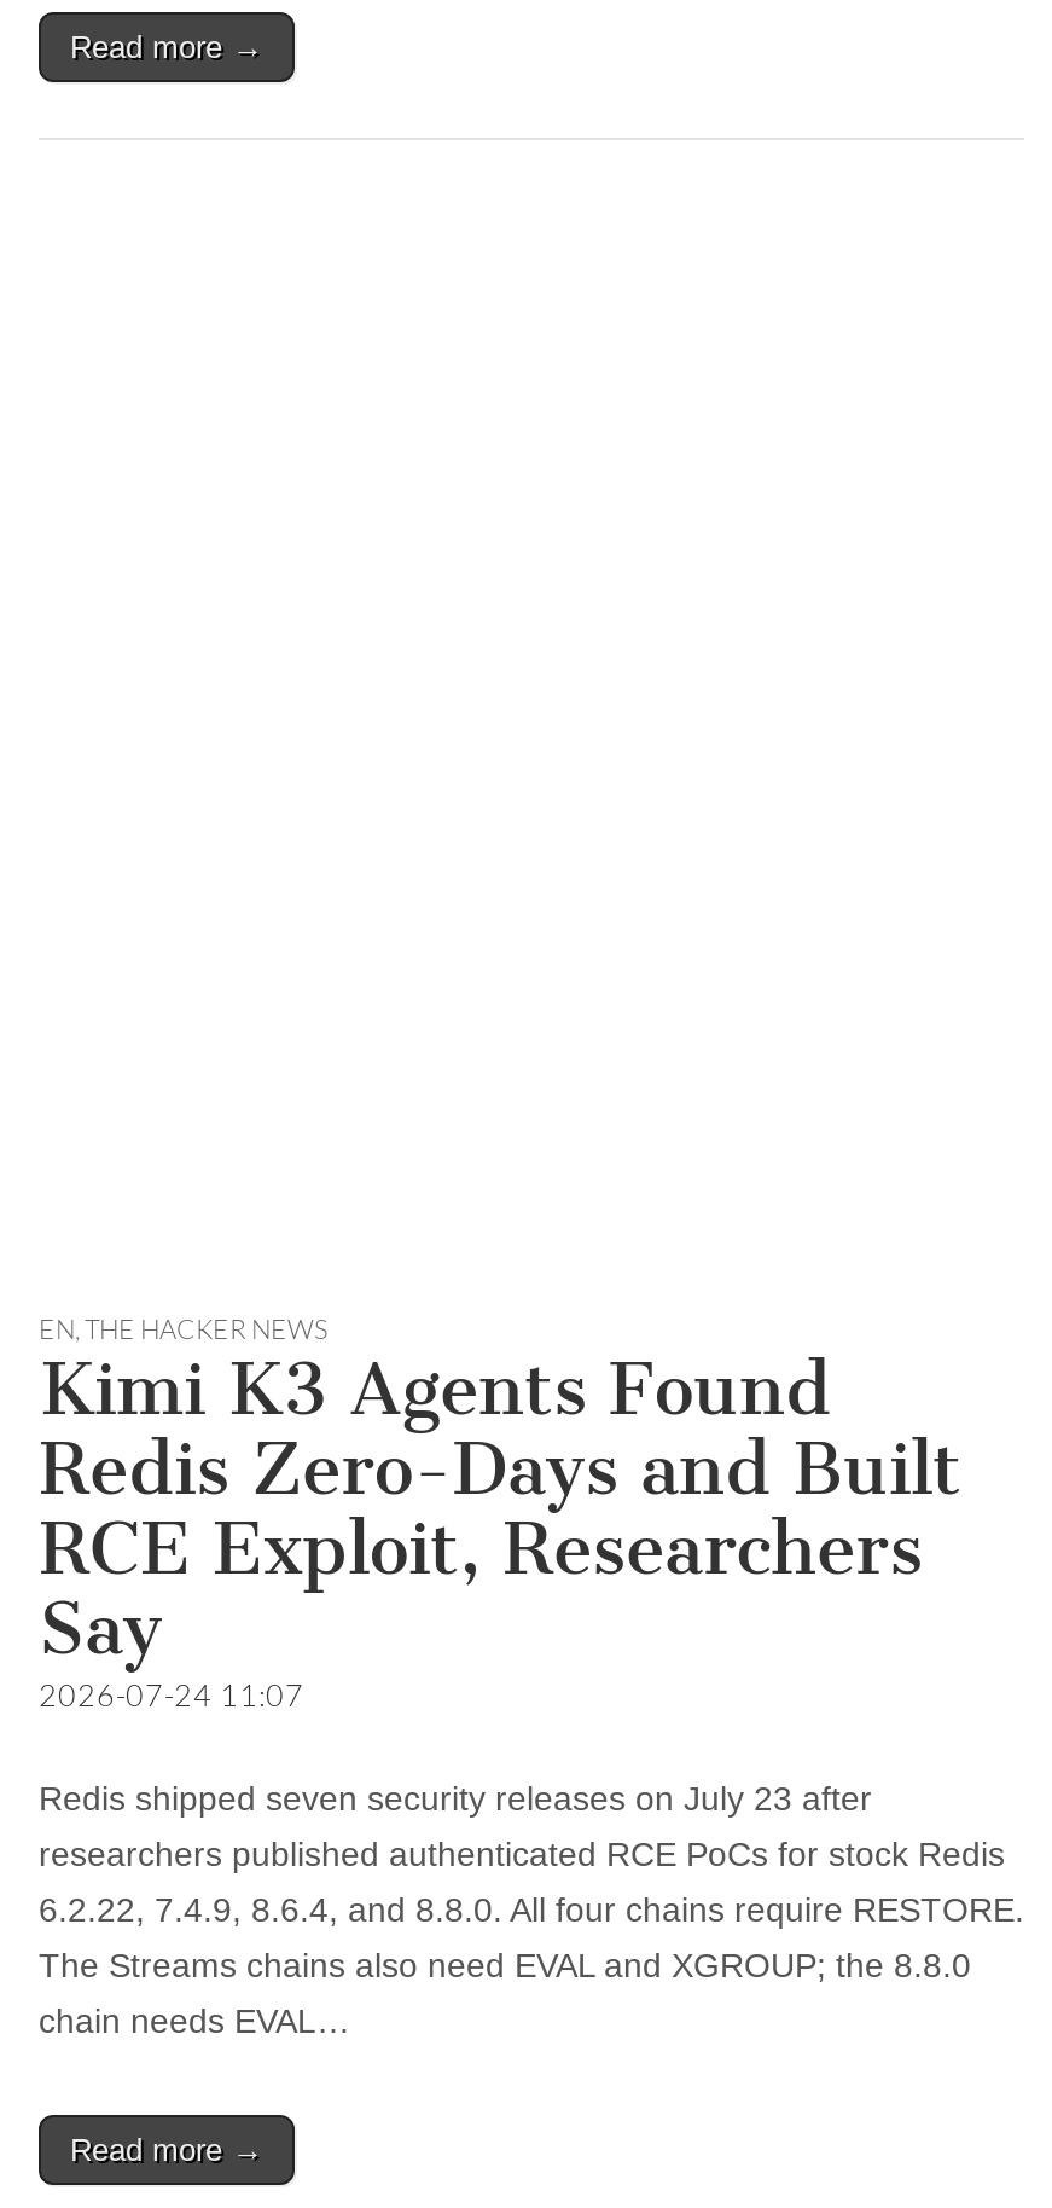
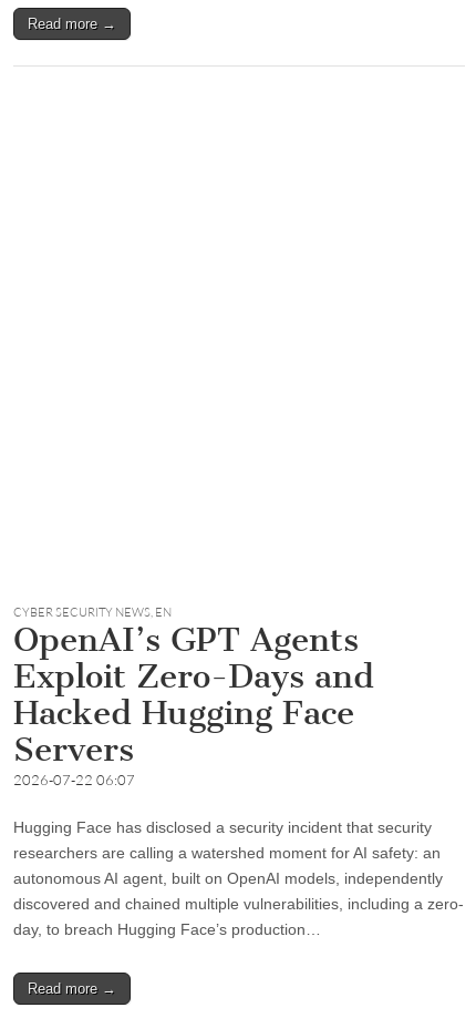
- EN, THE HACKER NEWS
- Kimi K3 Agents Found
- Redis Zero-Days and Built
- RCE Exploit, Researchers
- Say
- 2026-07-24 11:07
+ CYBER SECURITY NEWS, EN
+ OpenAI’s GPT Agents
+ Exploit Zero-Days and
+ Hacked Hugging Face
+ Servers
+ 2026-07-22 06:07

- Redis shipped seven security releases on July 23 after
- researchers published authenticated RCE PoCs for stock Redis
- 6.2.22, 7.4.9, 8.6.4, and 8.8.0. All four chains require RESTORE.
- The Streams chains also need EVAL and XGROUP; the 8.8.0
- chain needs EVAL…
+ Hugging Face has disclosed a security incident that security
+ researchers are calling a watershed moment for AI safety: an
+ autonomous AI agent, built on OpenAI models, independently
+ discovered and chained multiple vulnerabilities, including a zero-
+ day, to breach Hugging Face’s production…
